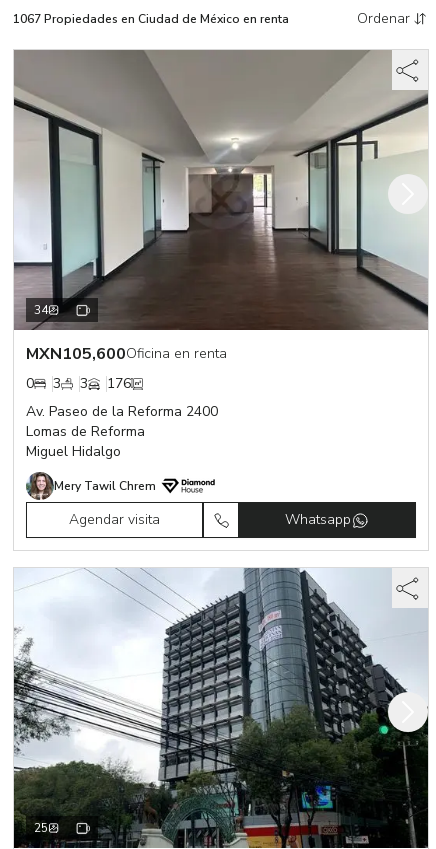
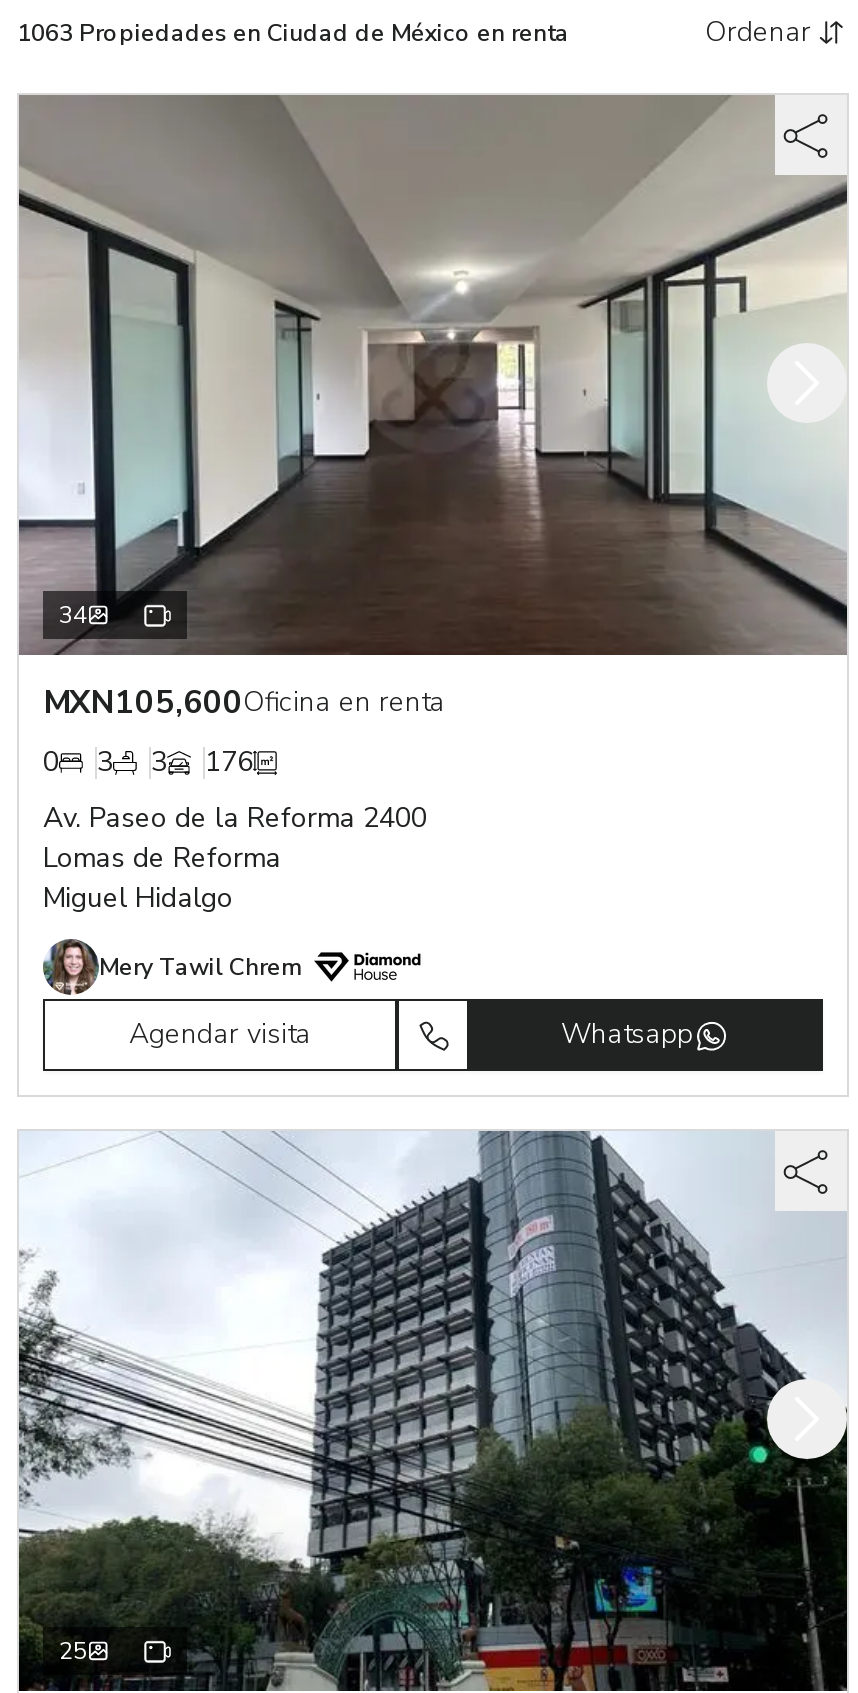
- 1067 Propiedades en Ciudad de México en renta
+ 1063 Propiedades en Ciudad de México en renta
